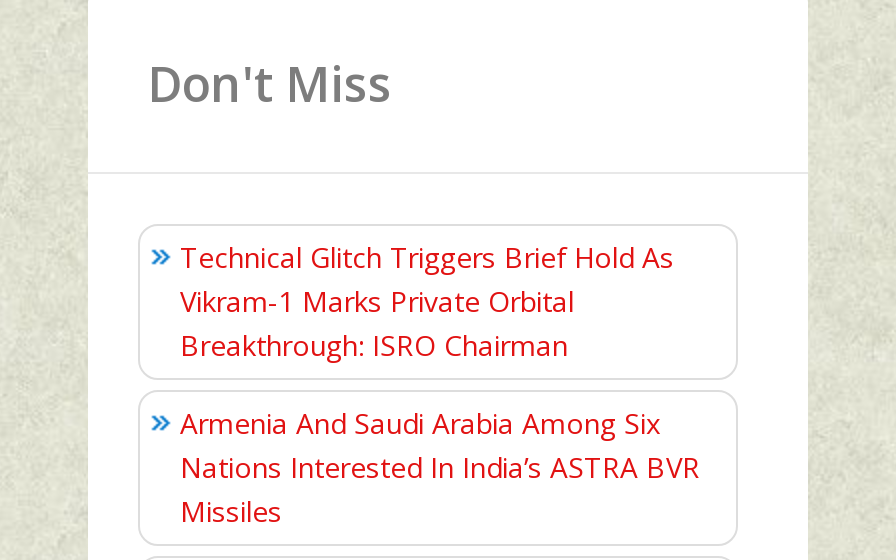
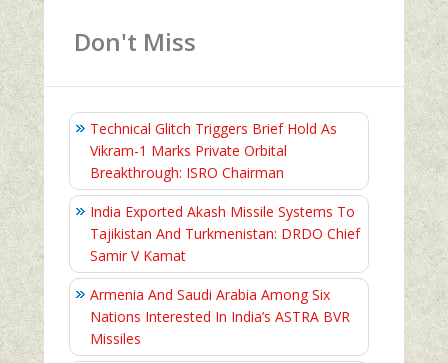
+ India Exported Akash Missile Systems To
+ Tajikistan And Turkmenistan: DRDO Chief
+ Samir V Kamat
